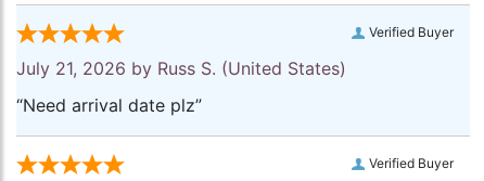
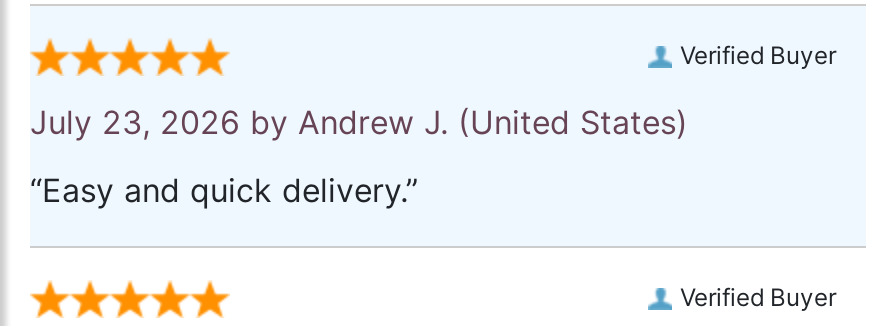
- July 21, 2026 by Russ S. (United States)
+ July 23, 2026 by Andrew J. (United States)

- “Need arrival date plz”
+ “Easy and quick delivery.”
